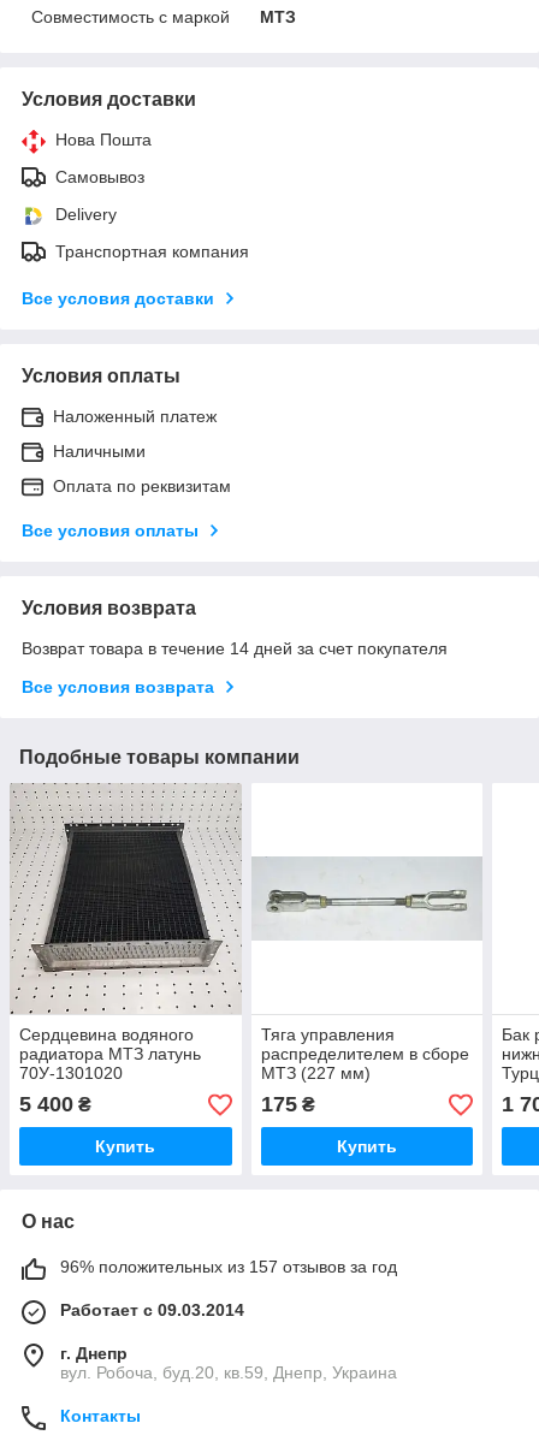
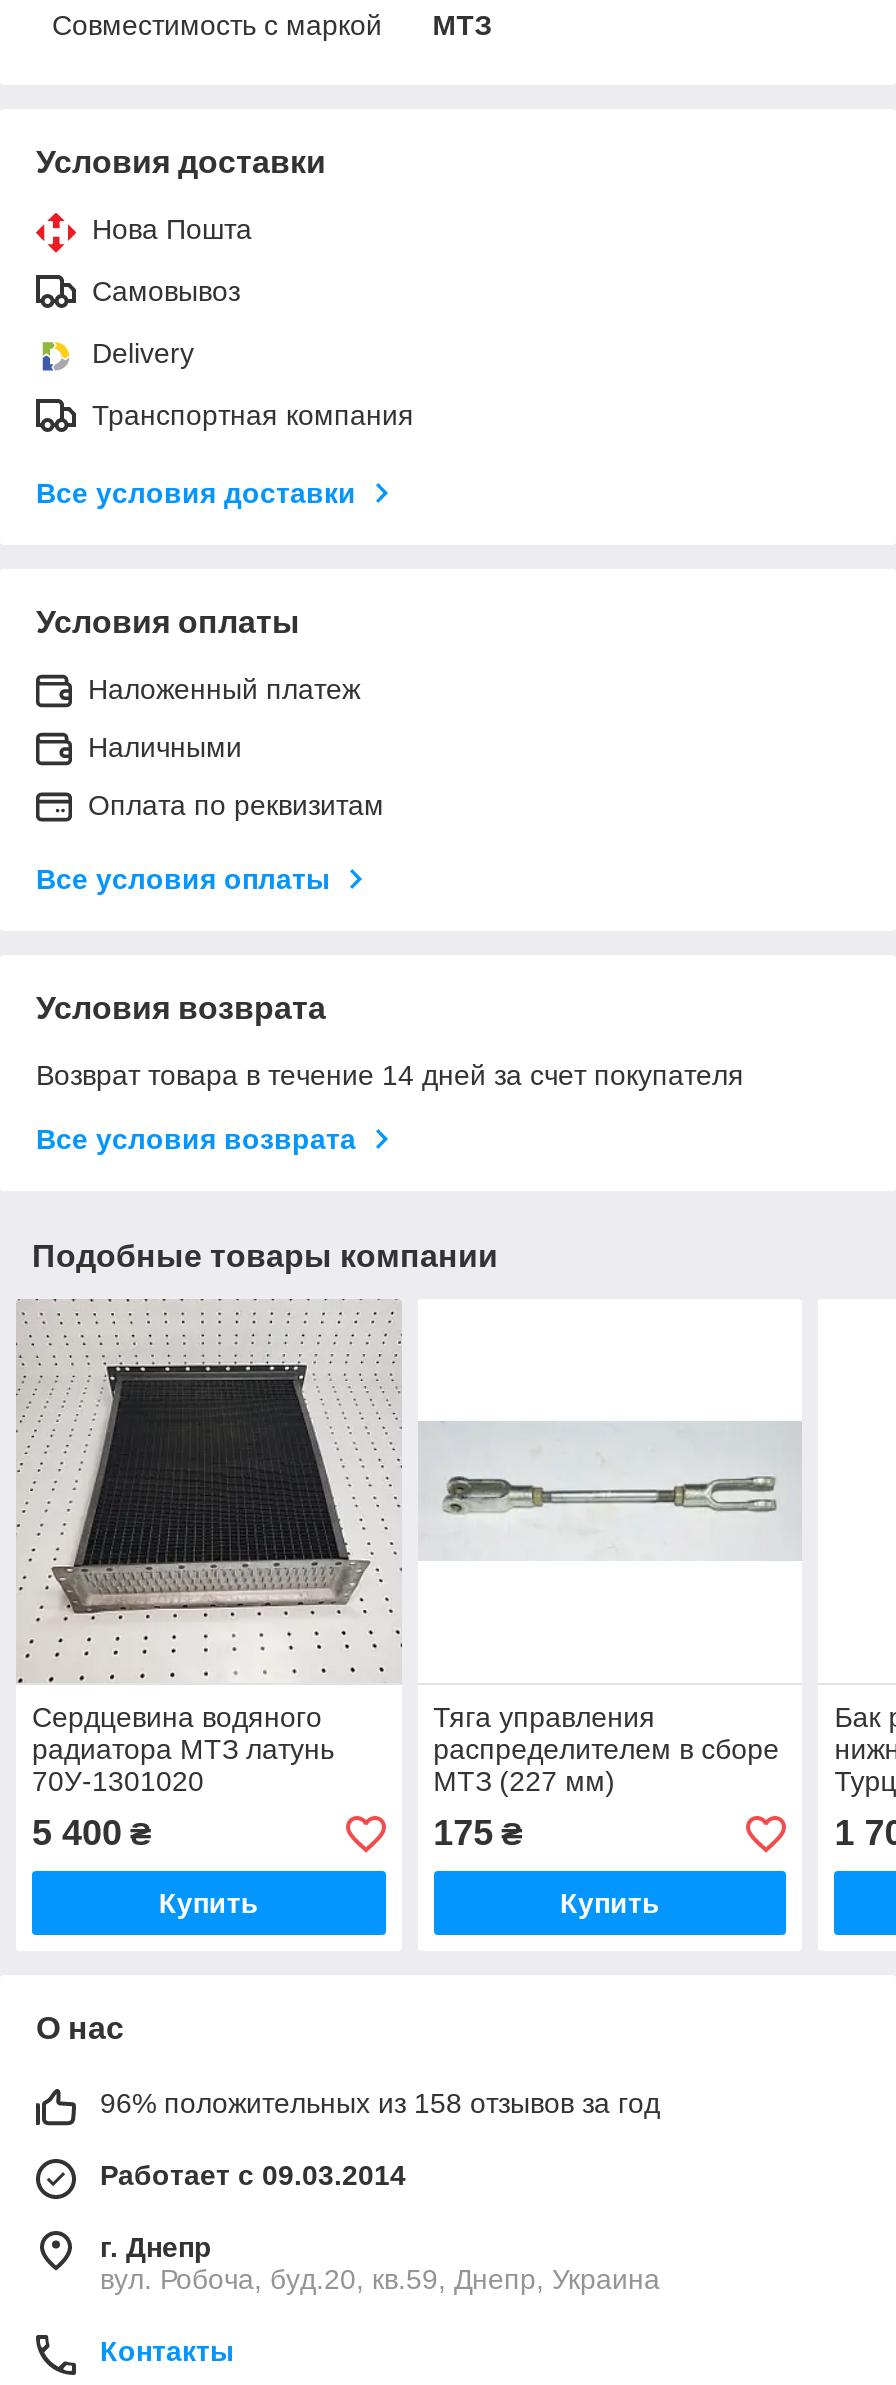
- 96% положительных из 157 отзывов за год
+ 96% положительных из 158 отзывов за год
